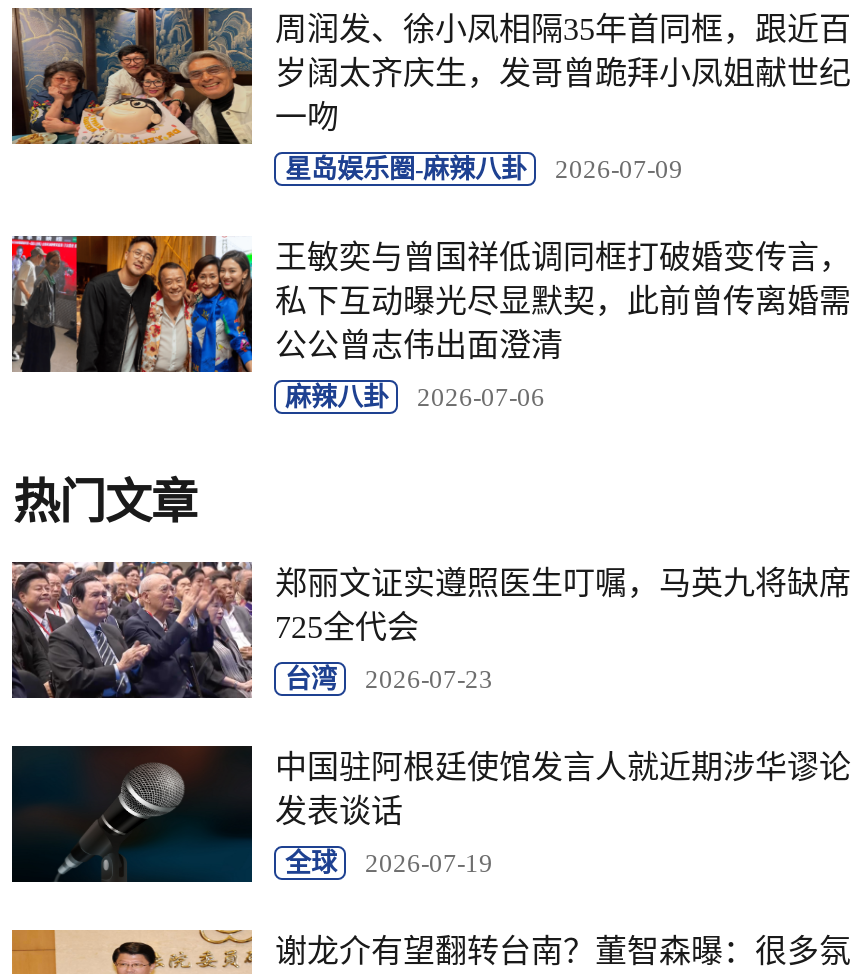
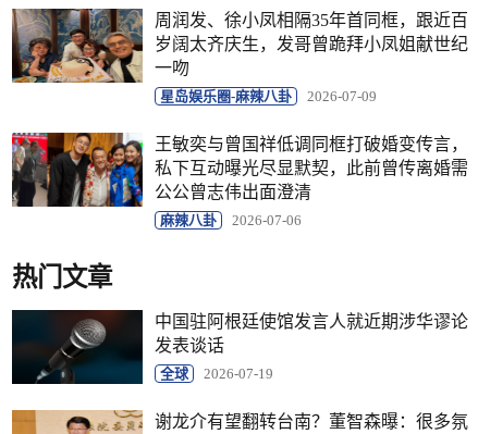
- [image]
- 郑丽文证实遵照医生叮嘱，马英九将缺席
- 725全代会
- 台湾
- 2026-07-23
